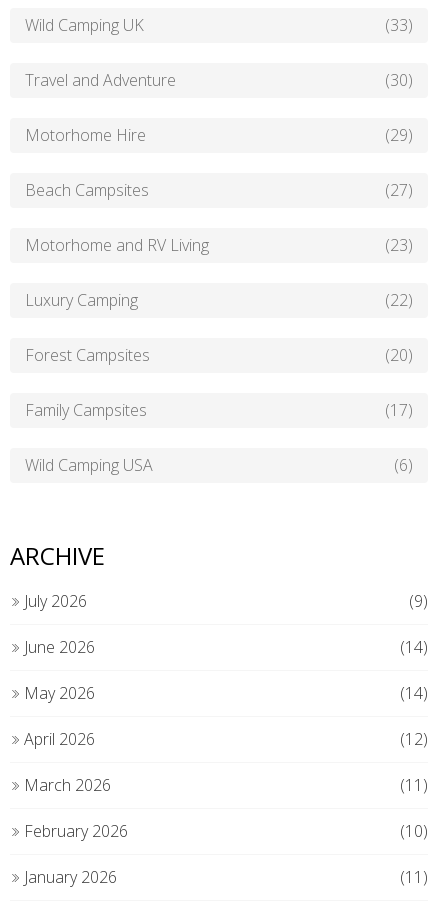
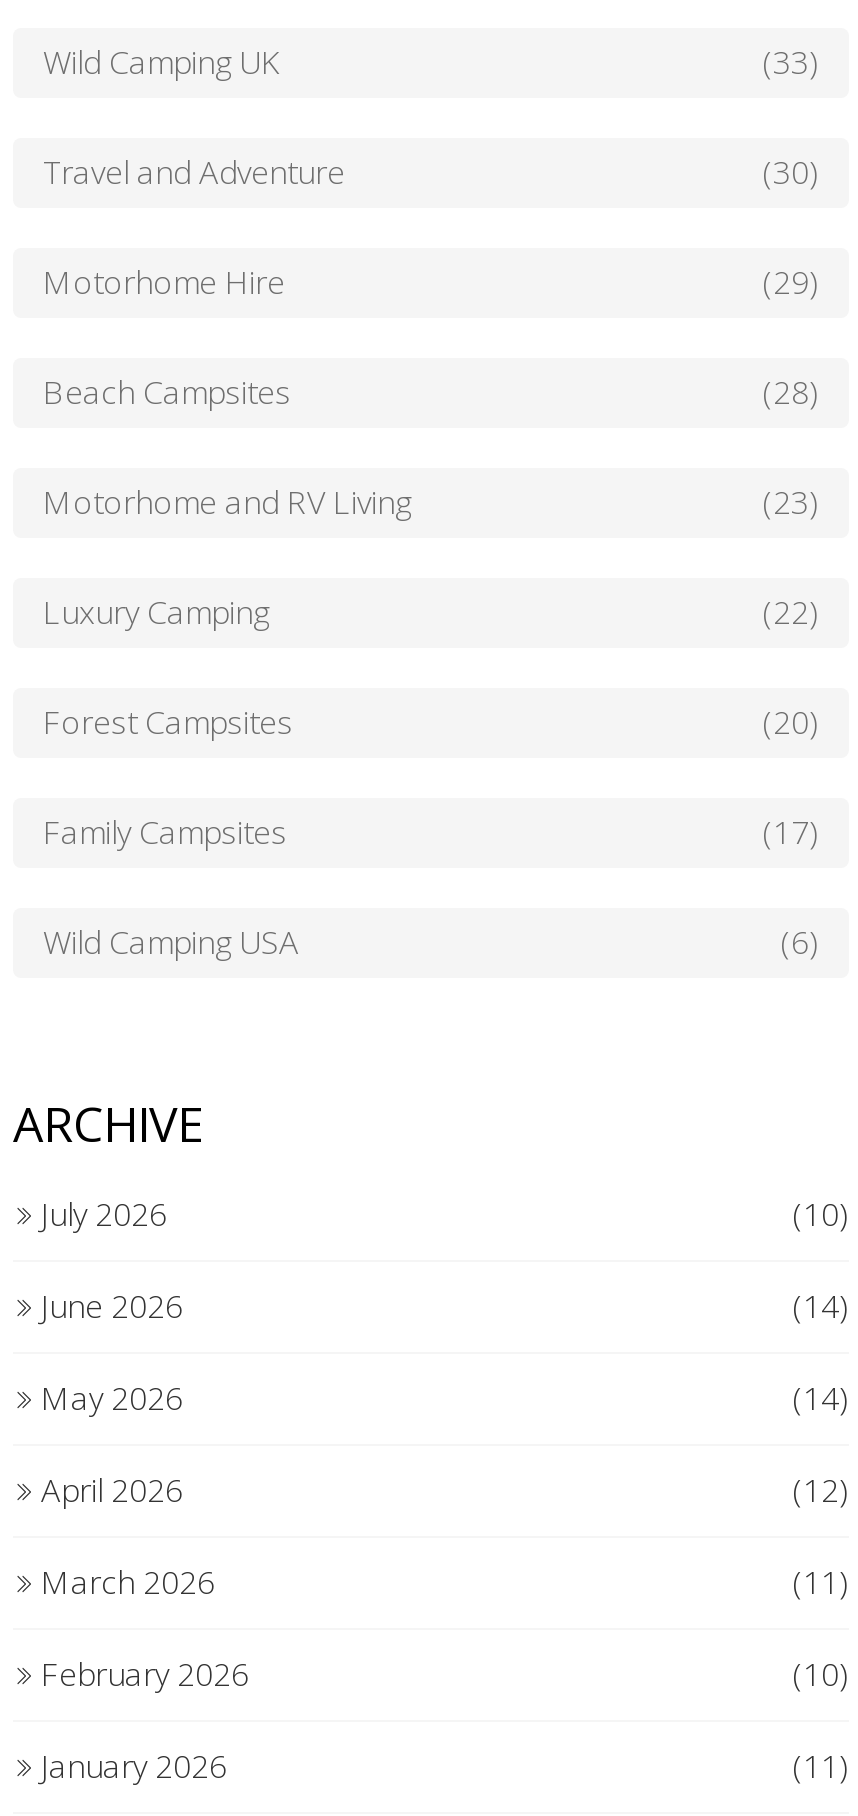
- (27)
+ (28)

- (9)
+ (10)
